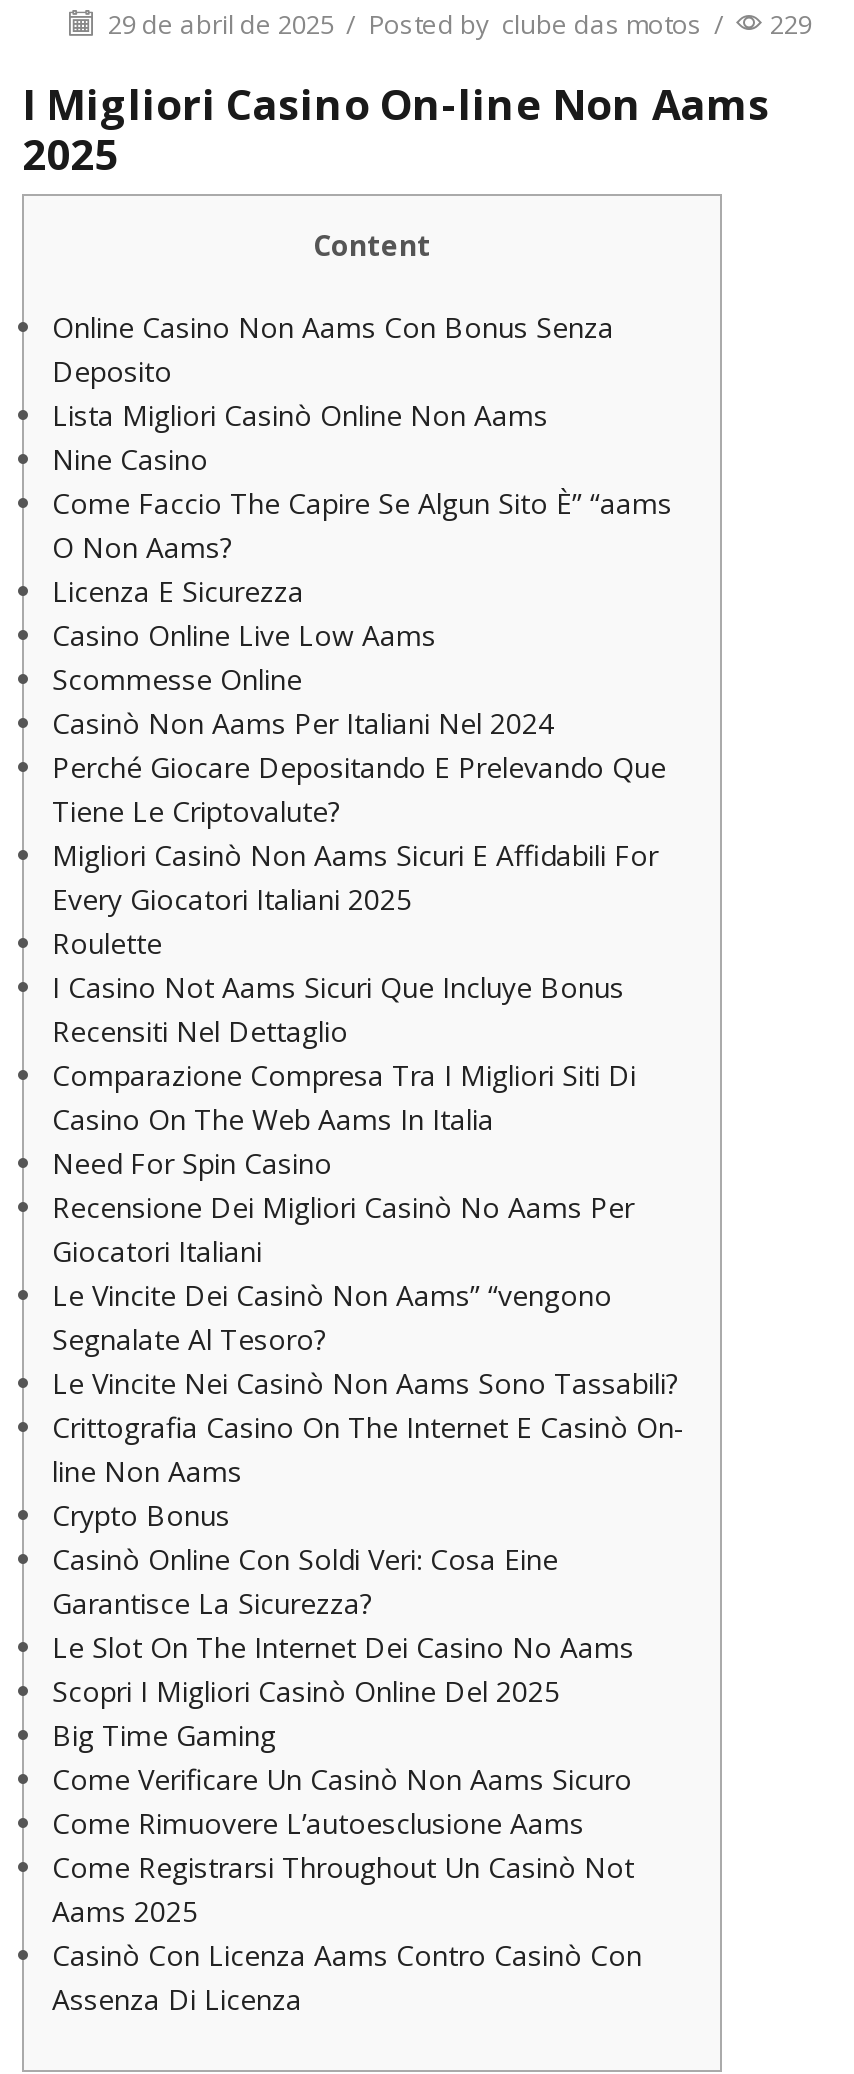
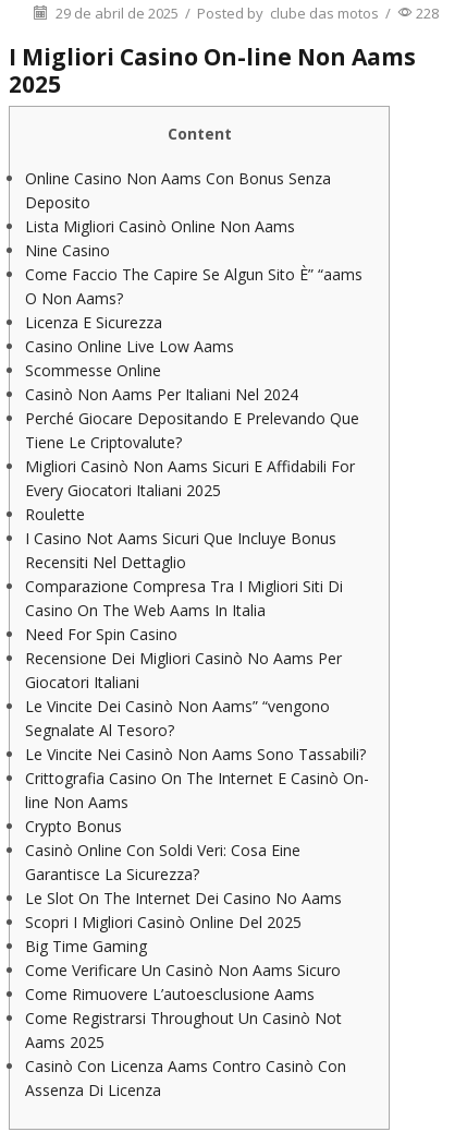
- 29 de abril de 2025 / Posted by clube das motos / 229
+ 29 de abril de 2025 / Posted by clube das motos / 228
